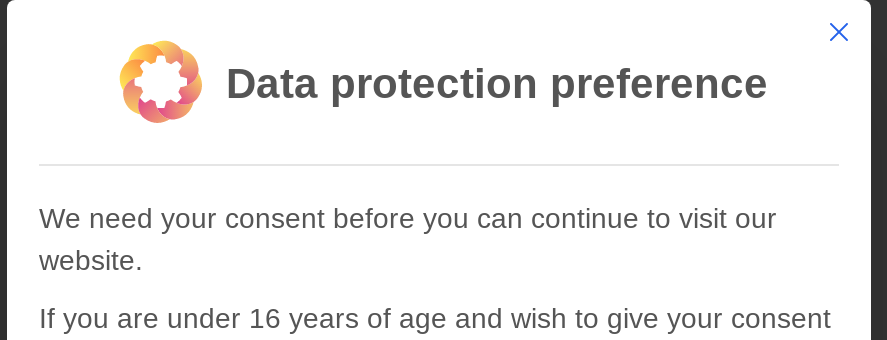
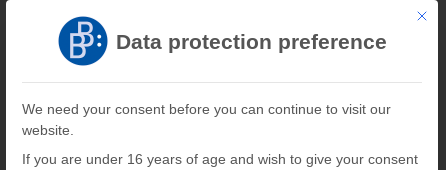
- [image]
+ [image]
